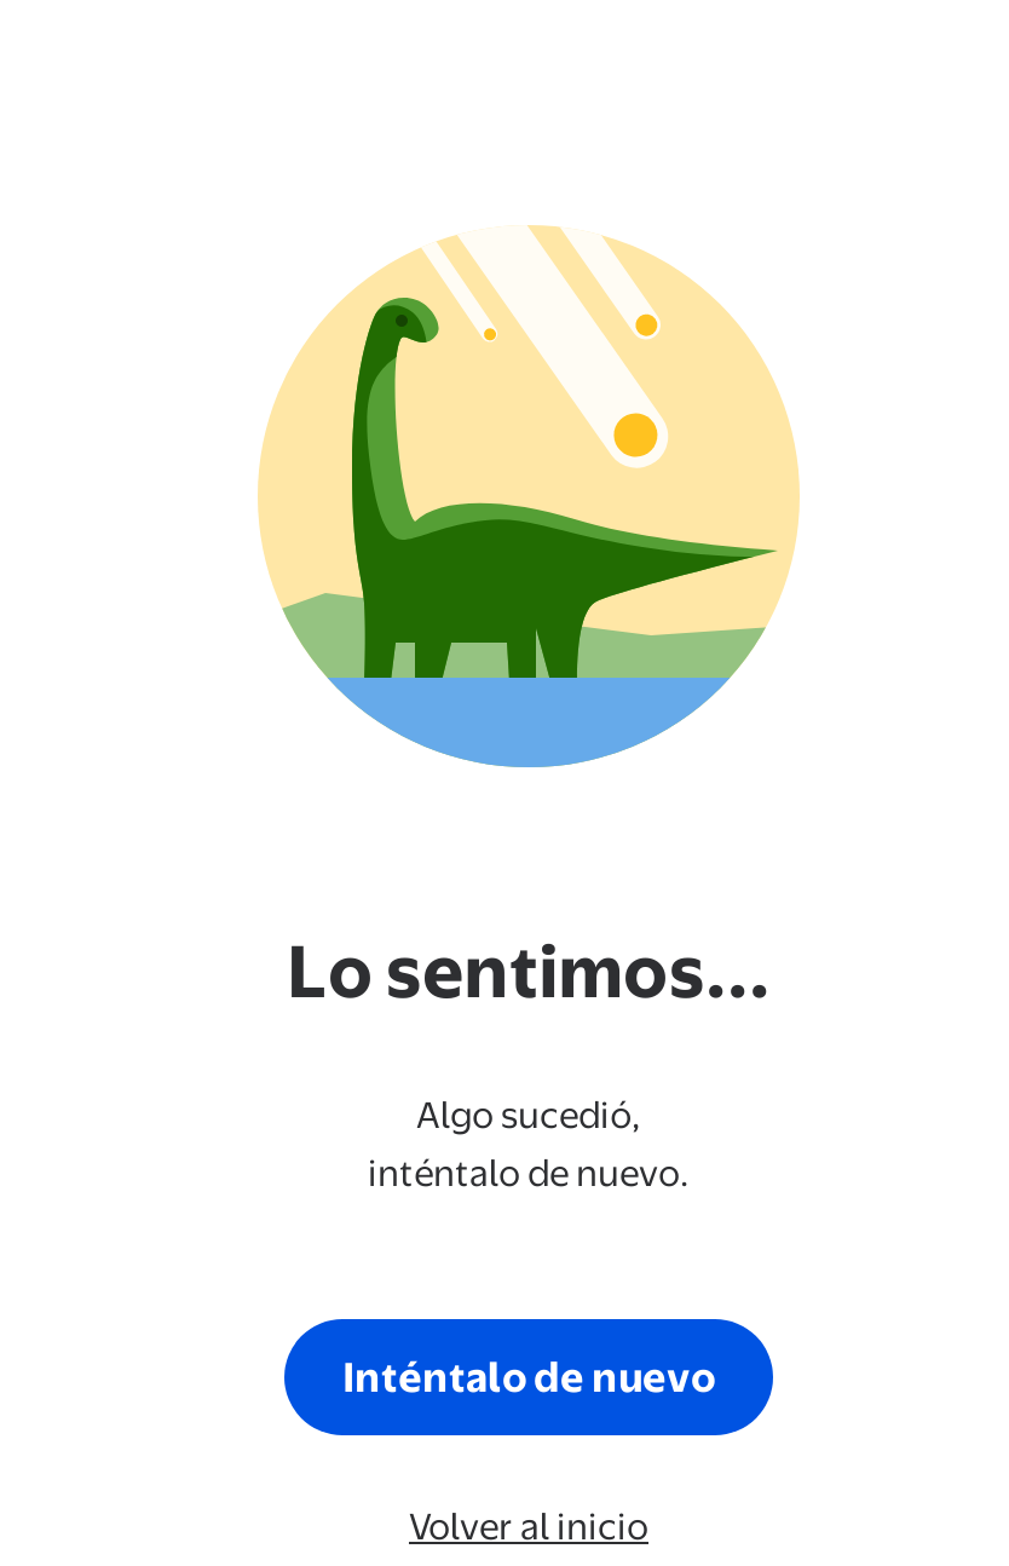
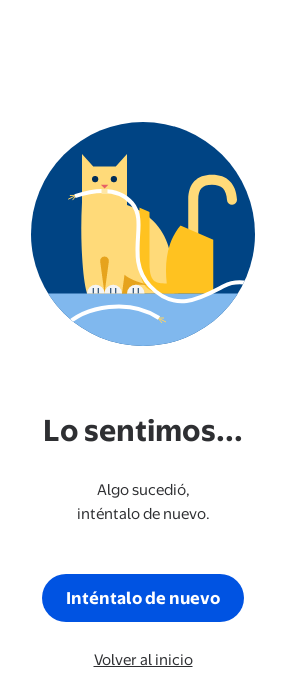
- [image]
+ [image]
